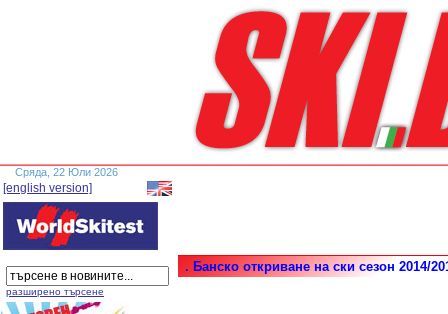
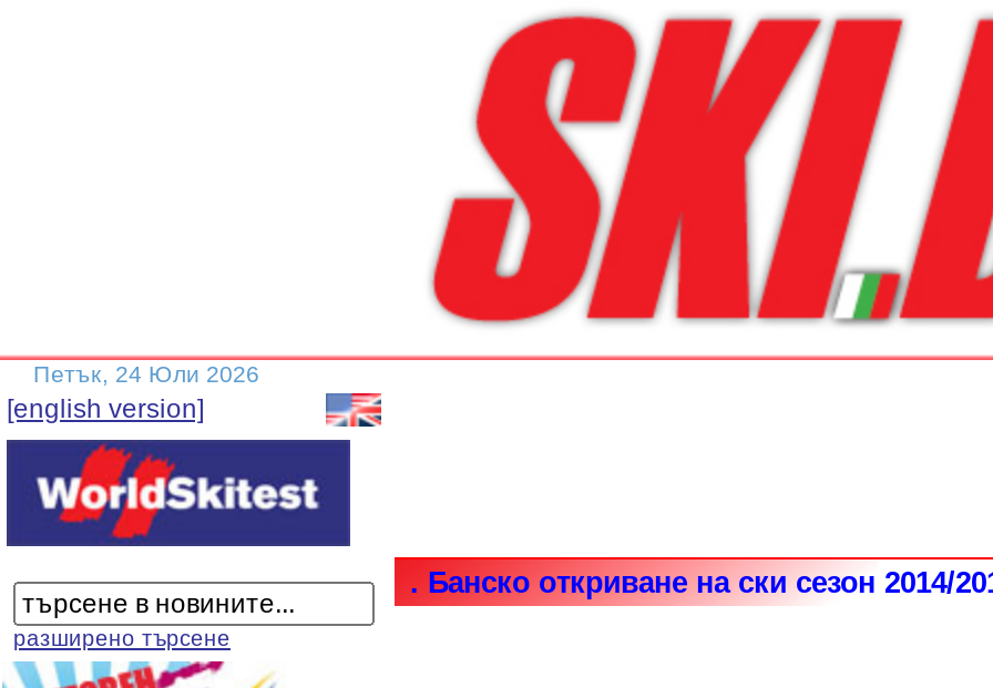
- Сряда, 22 Юли 2026
+ Петък, 24 Юли 2026
